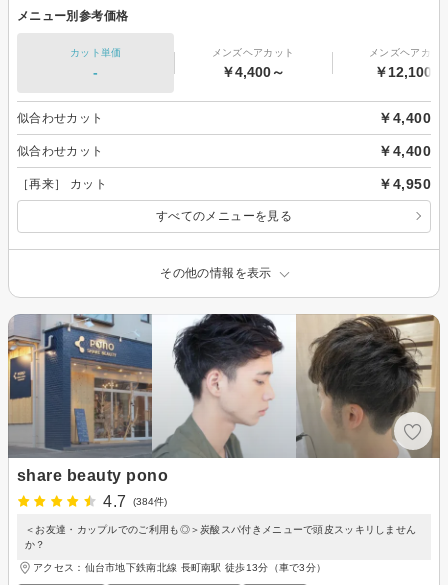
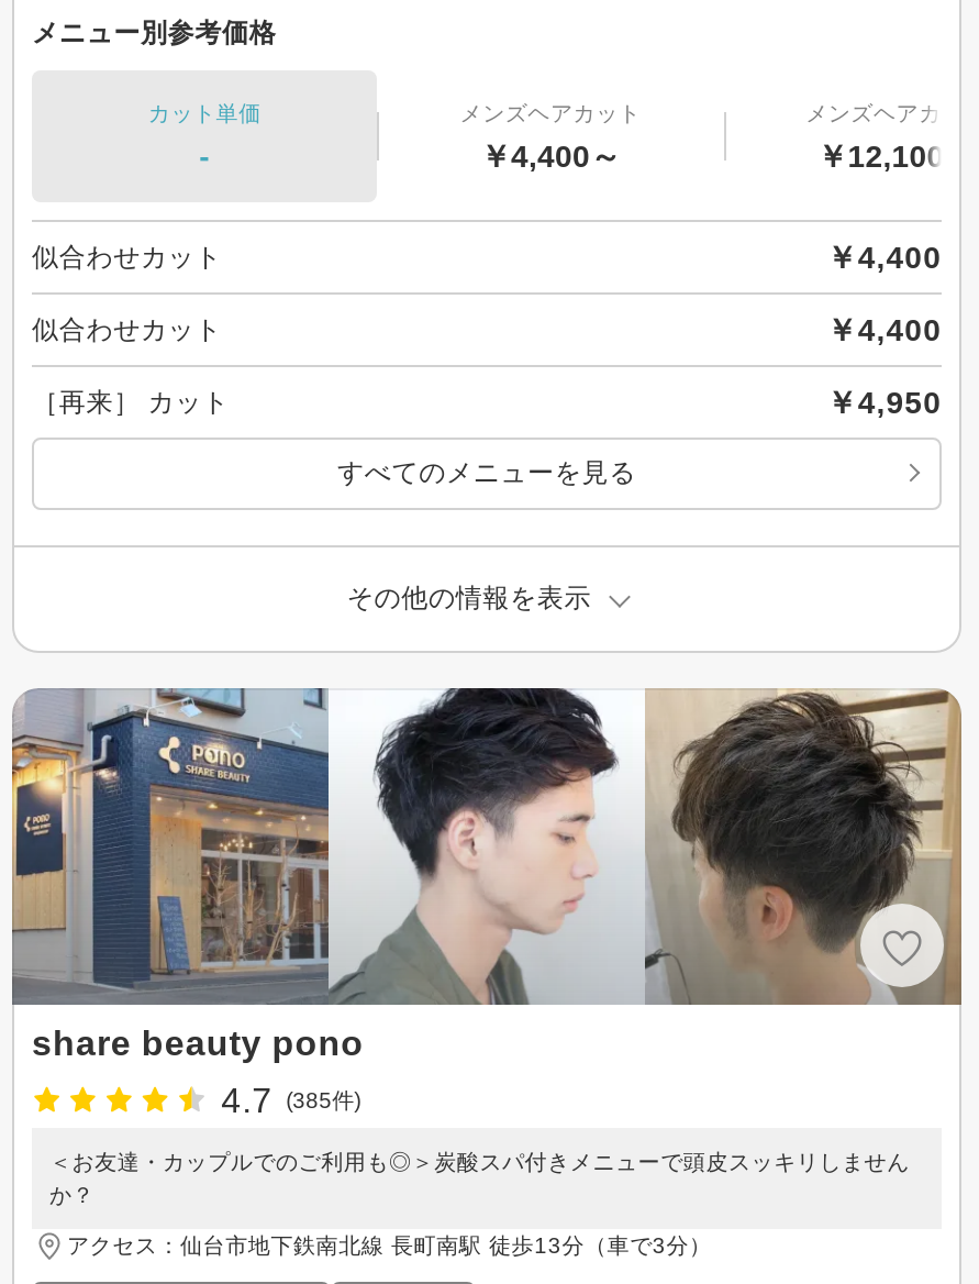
- 4.7 (384件)
+ 4.7 (385件)
